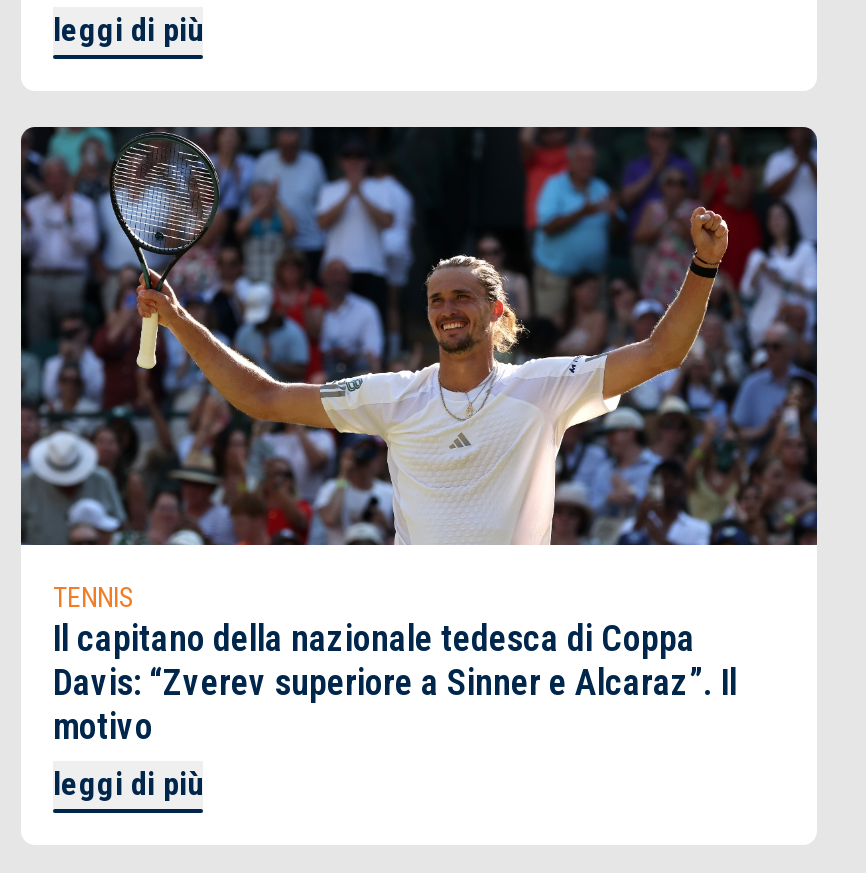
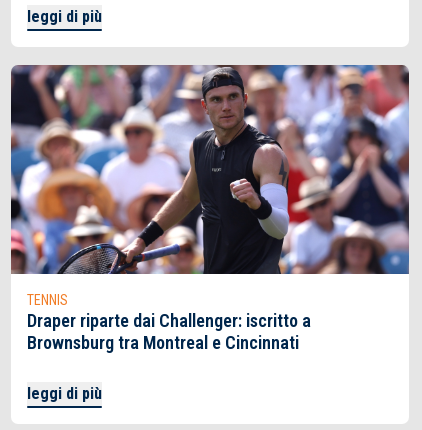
- [image]
- Il capitano della nazionale tedesca di Coppa
- Davis: “Zverev superiore a Sinner e Alcaraz”. Il
- motivo
+ [image]
+ Draper riparte dai Challenger: iscritto a
+ Brownsburg tra Montreal e Cincinnati
